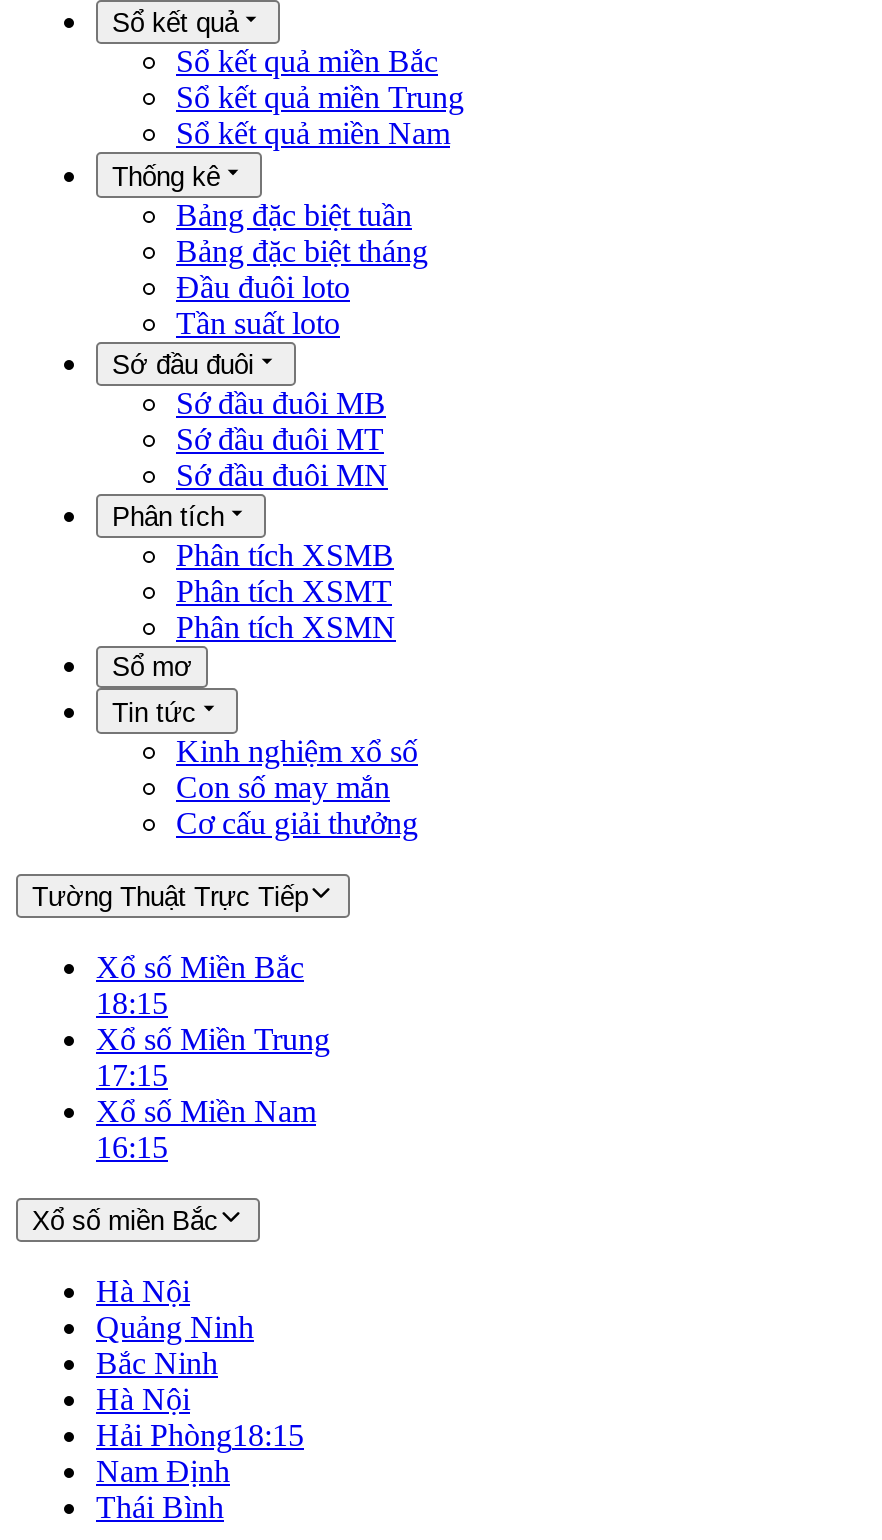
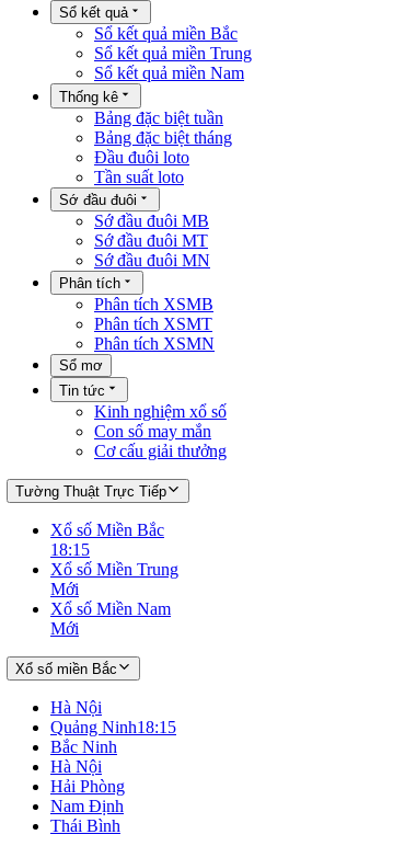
- 17:15
+ Mới

- 16:15
+ Mới

- Quảng Ninh
+ Quảng Ninh18:15

- Hải Phòng18:15
+ Hải Phòng
